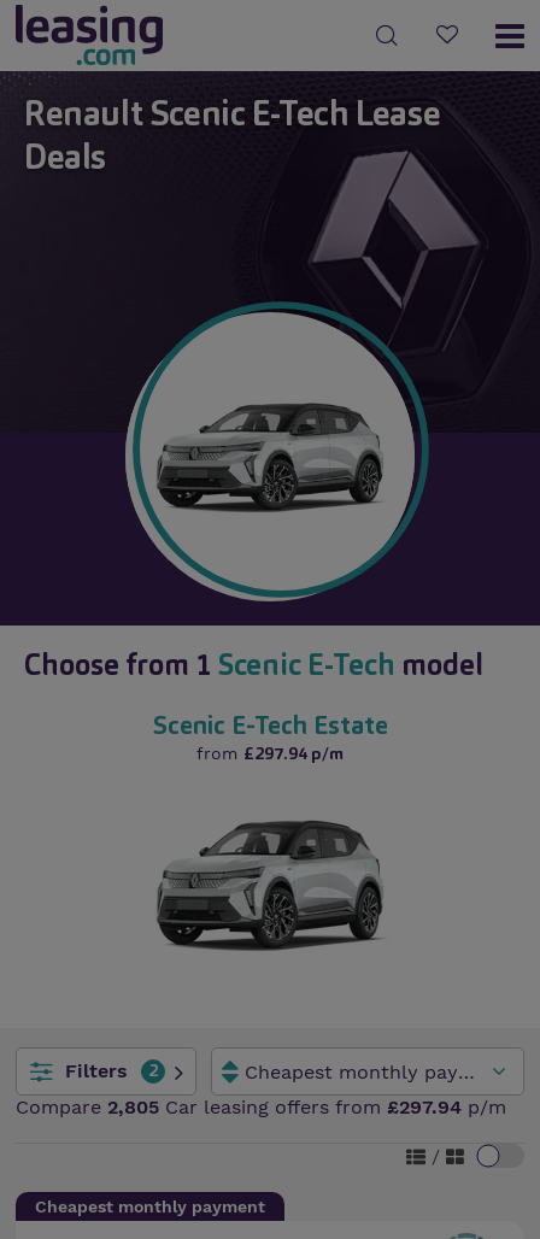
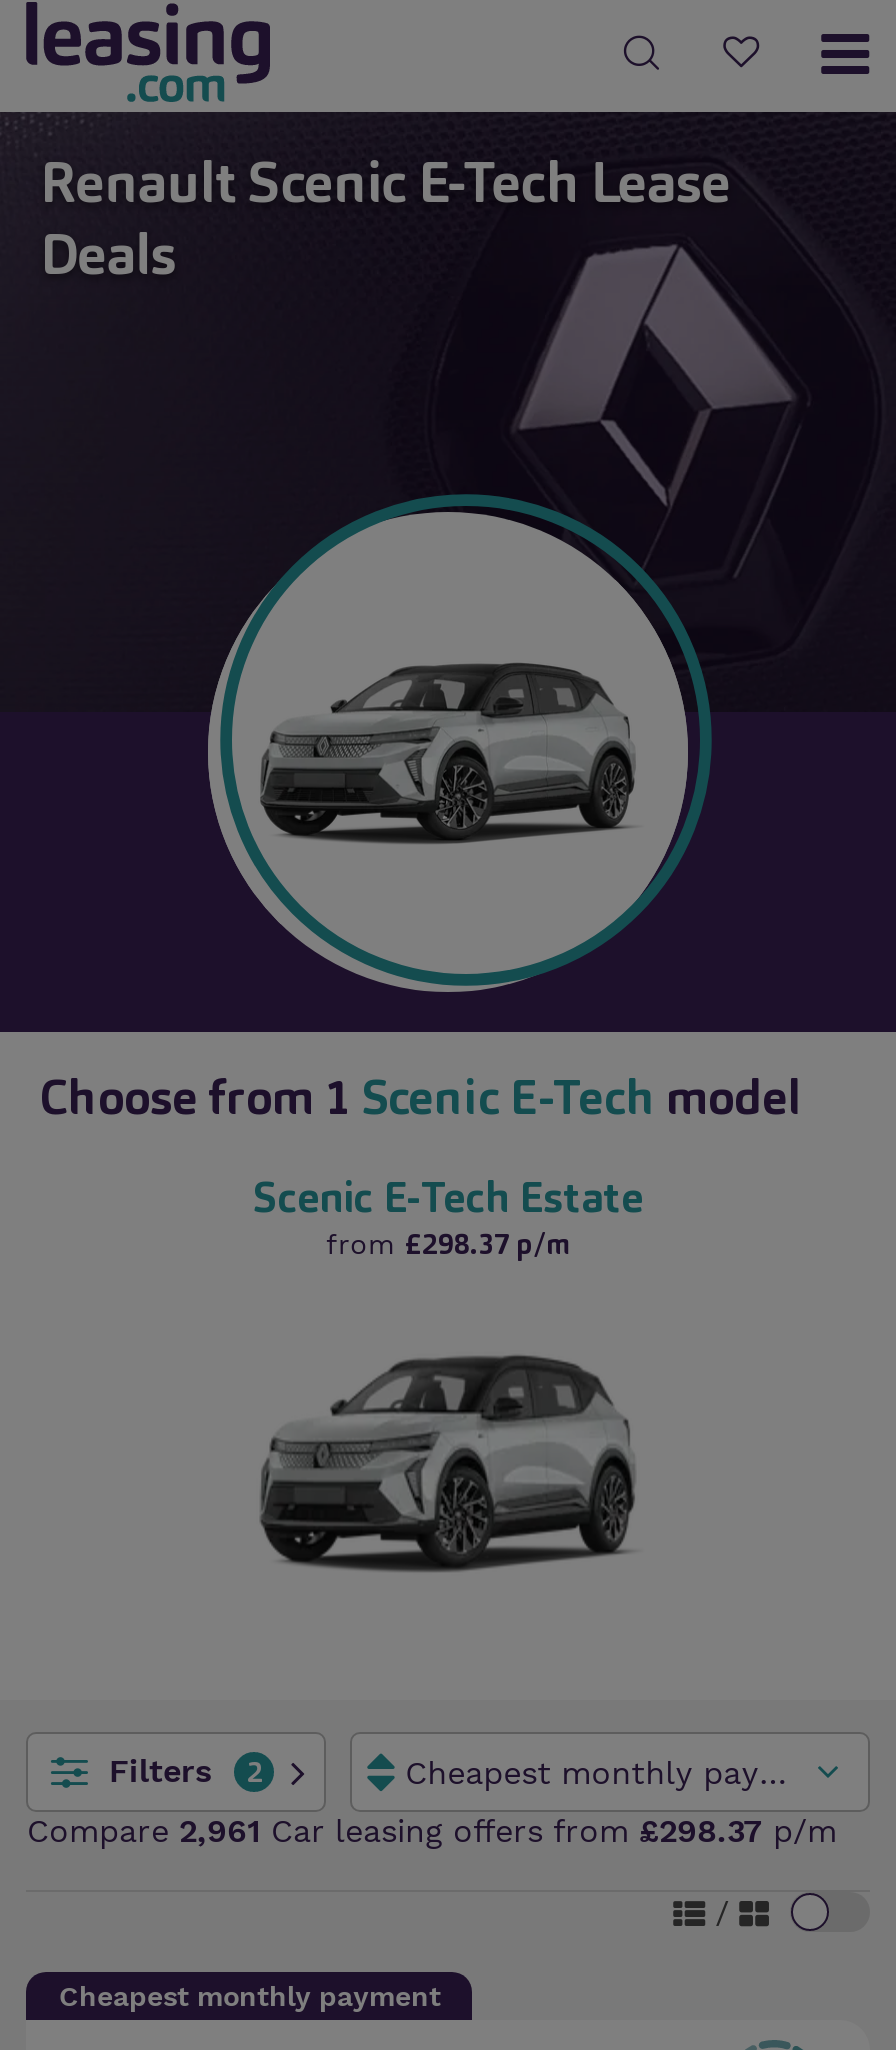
- from £297.94 p/m
+ from £298.37 p/m

- Compare 2,805 Car leasing offers from £297.94 p/m
+ Compare 2,961 Car leasing offers from £298.37 p/m
